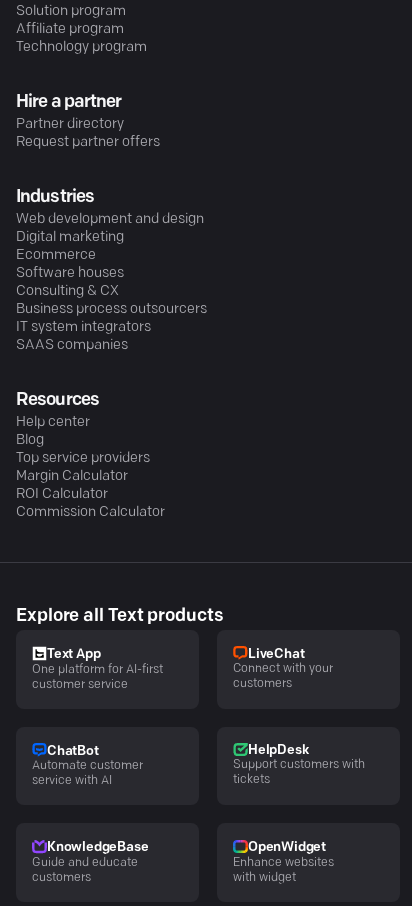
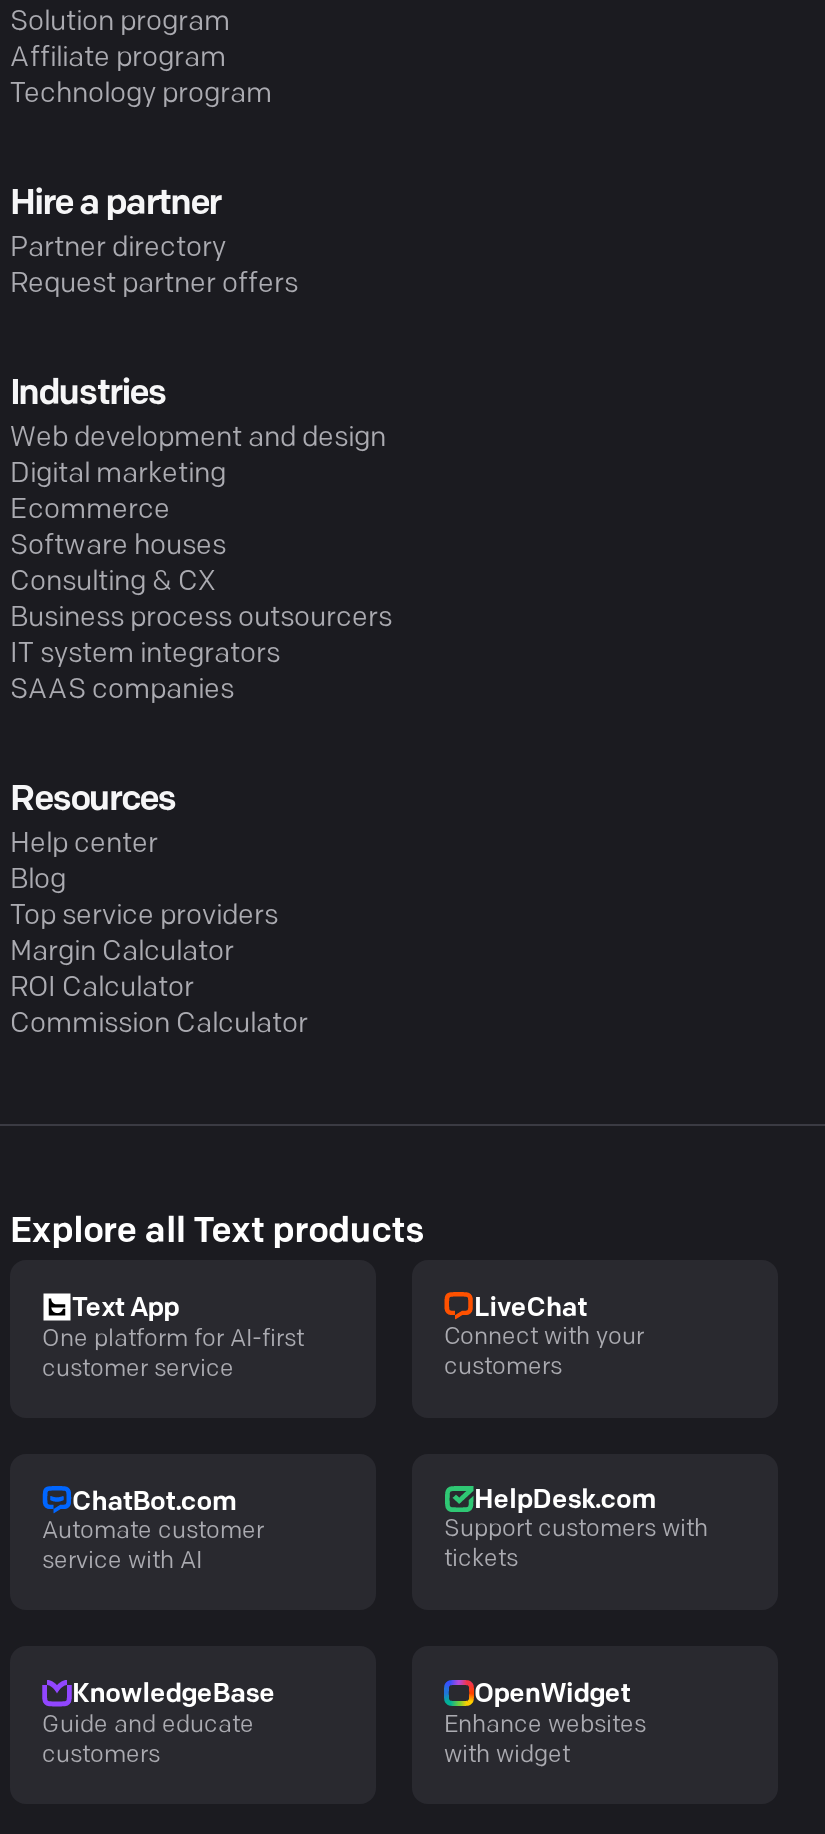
- ChatBot
+ ChatBot.com

- HelpDesk
+ HelpDesk.com
